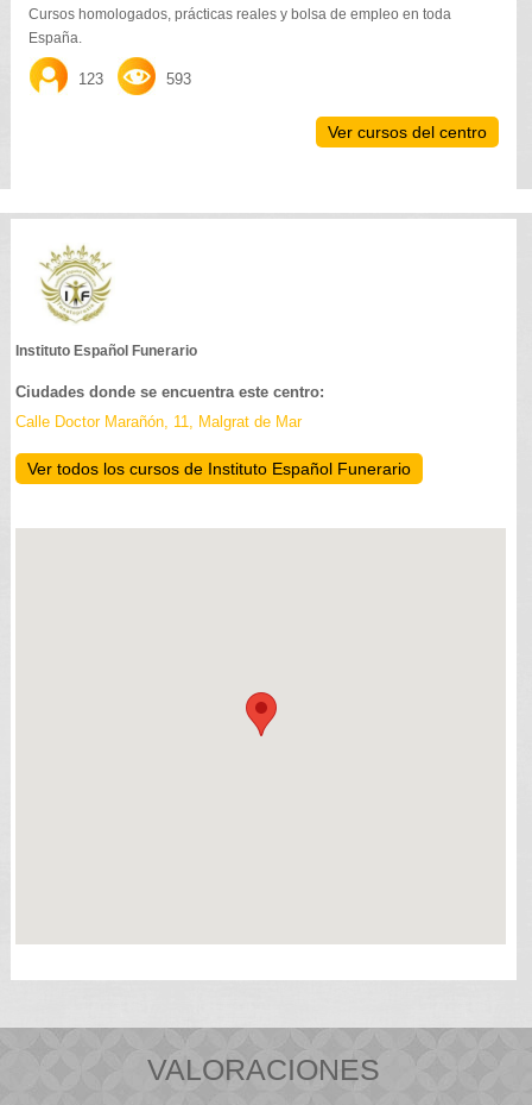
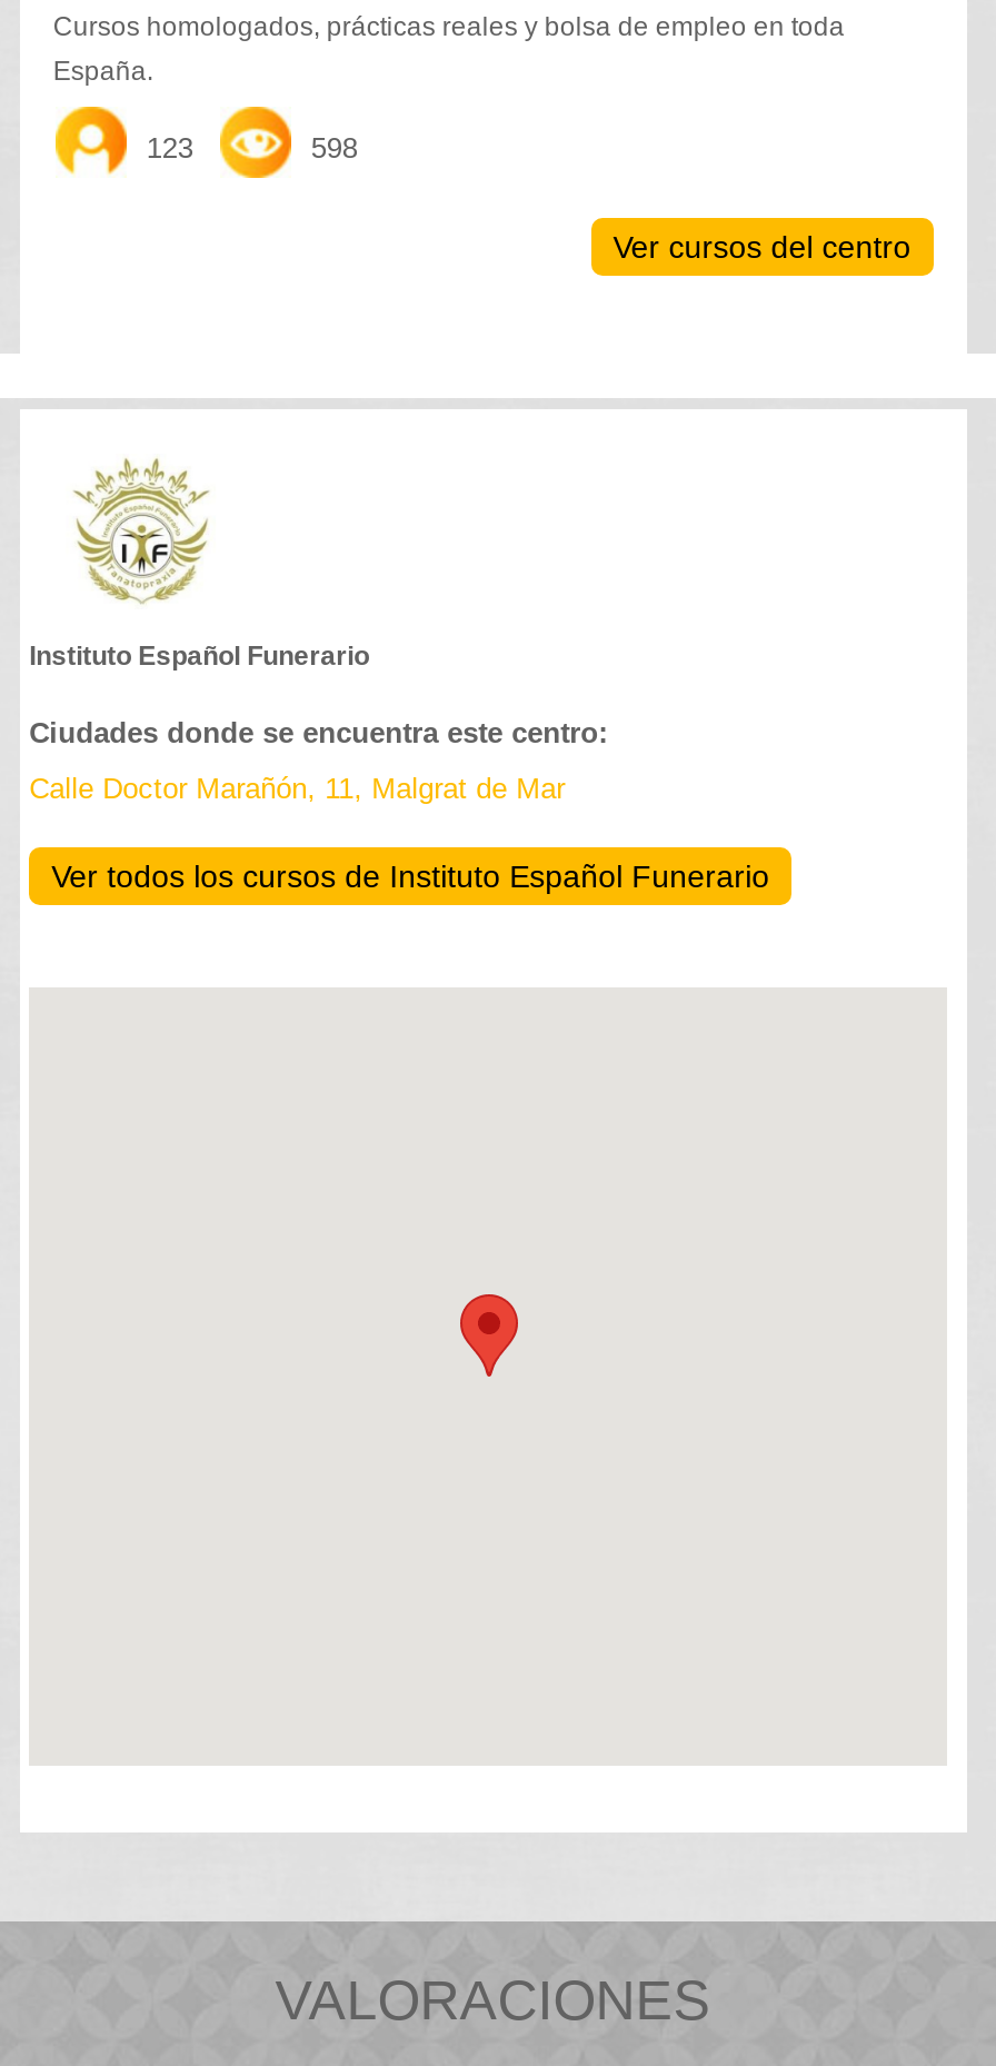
- 593
+ 598
